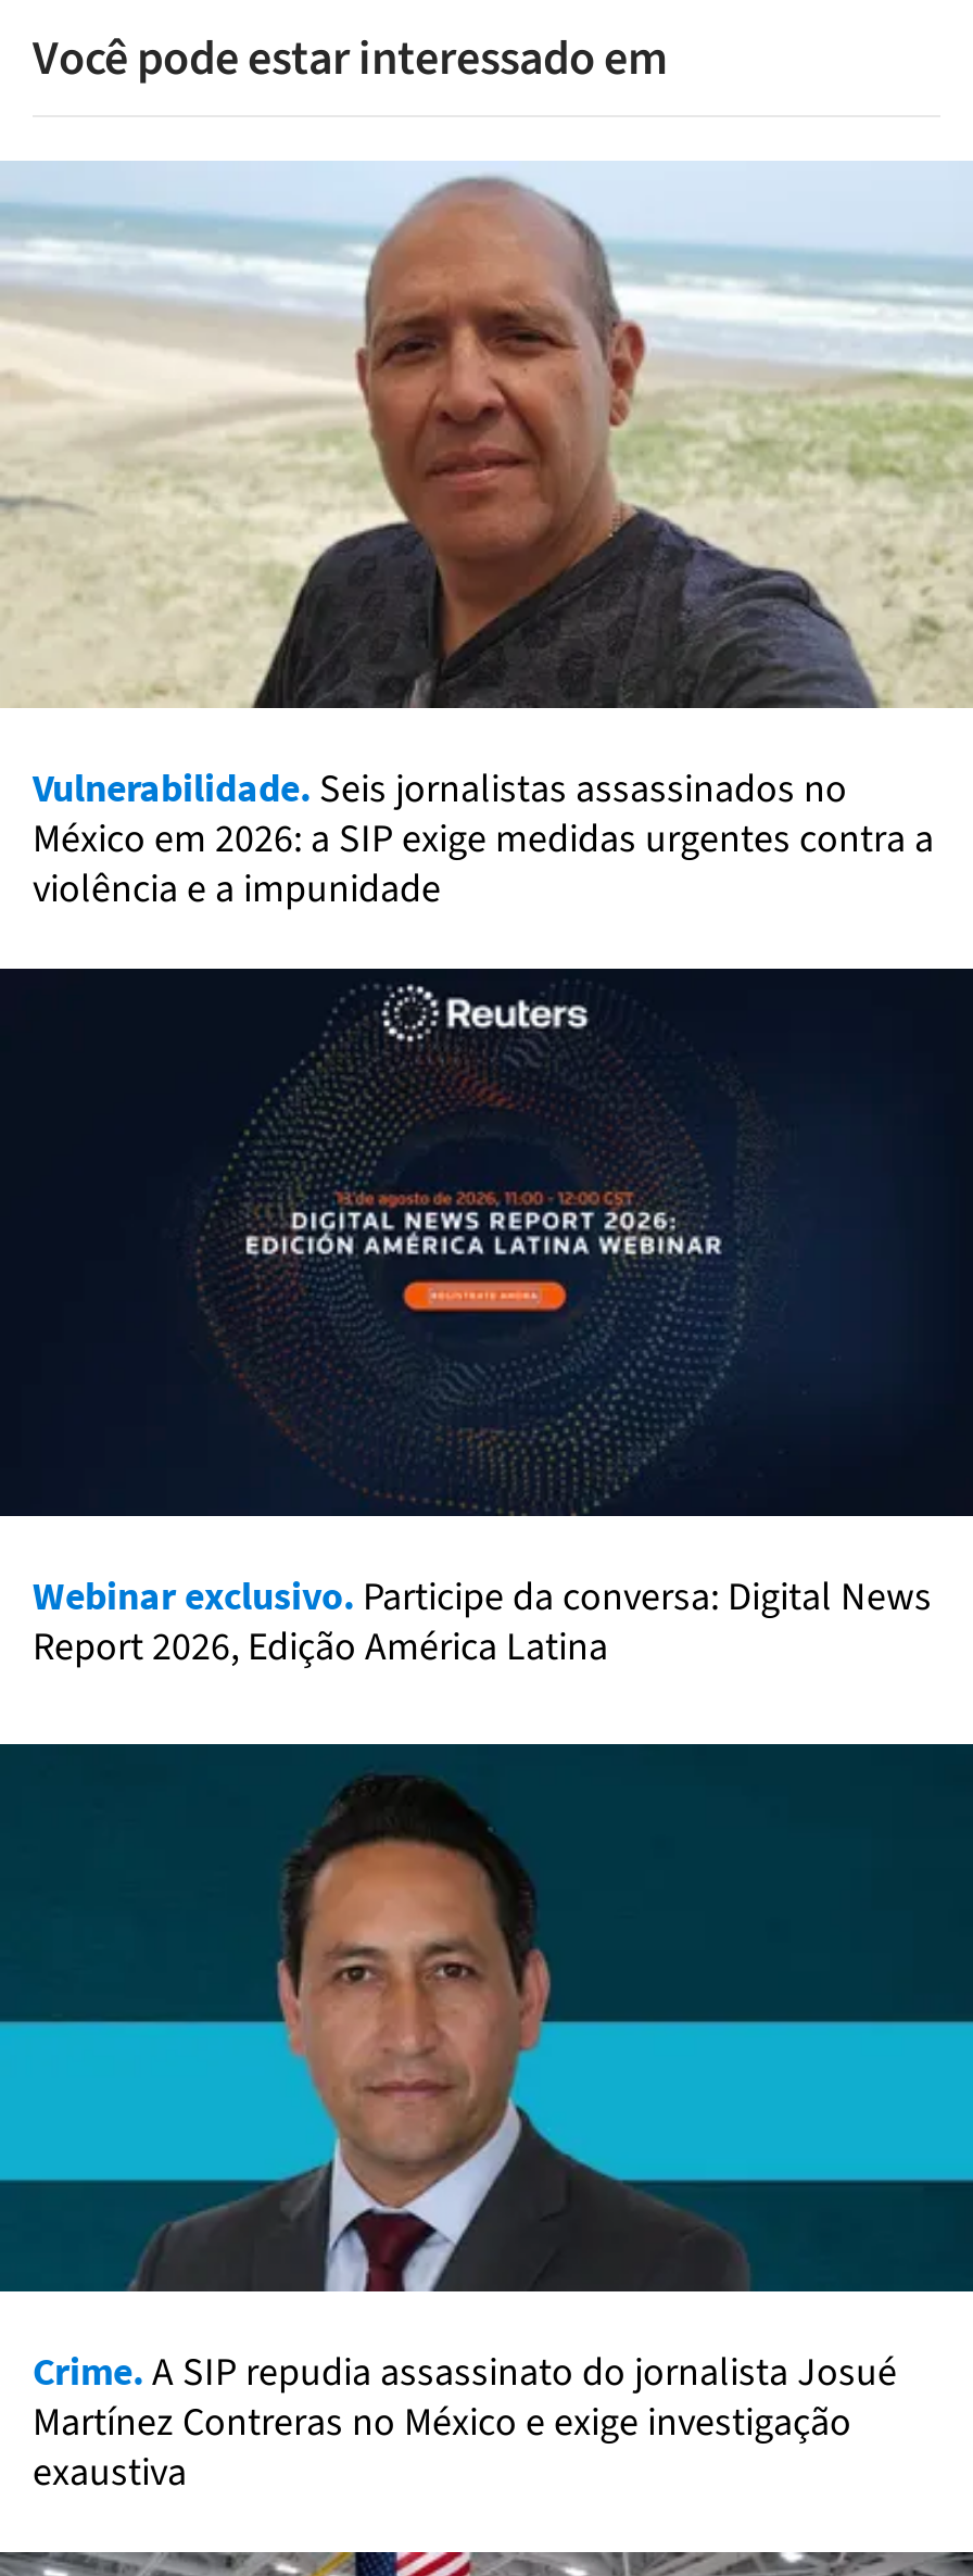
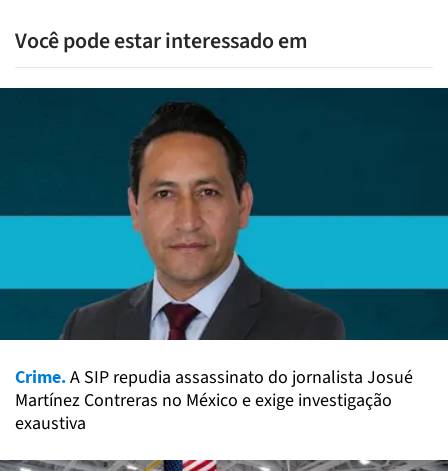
- [image]
- Vulnerabilidade. Seis jornalistas assassinados no
- México em 2026: a SIP exige medidas urgentes contra a
- violência e a impunidade

- [image]
- Webinar exclusivo. Participe da conversa: Digital News
- Report 2026, Edição América Latina
